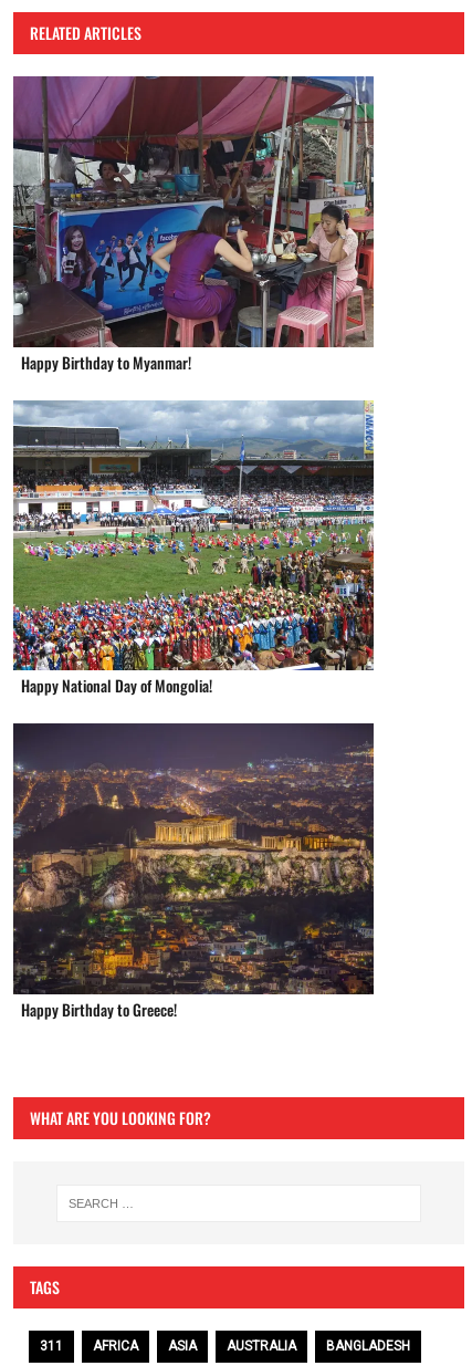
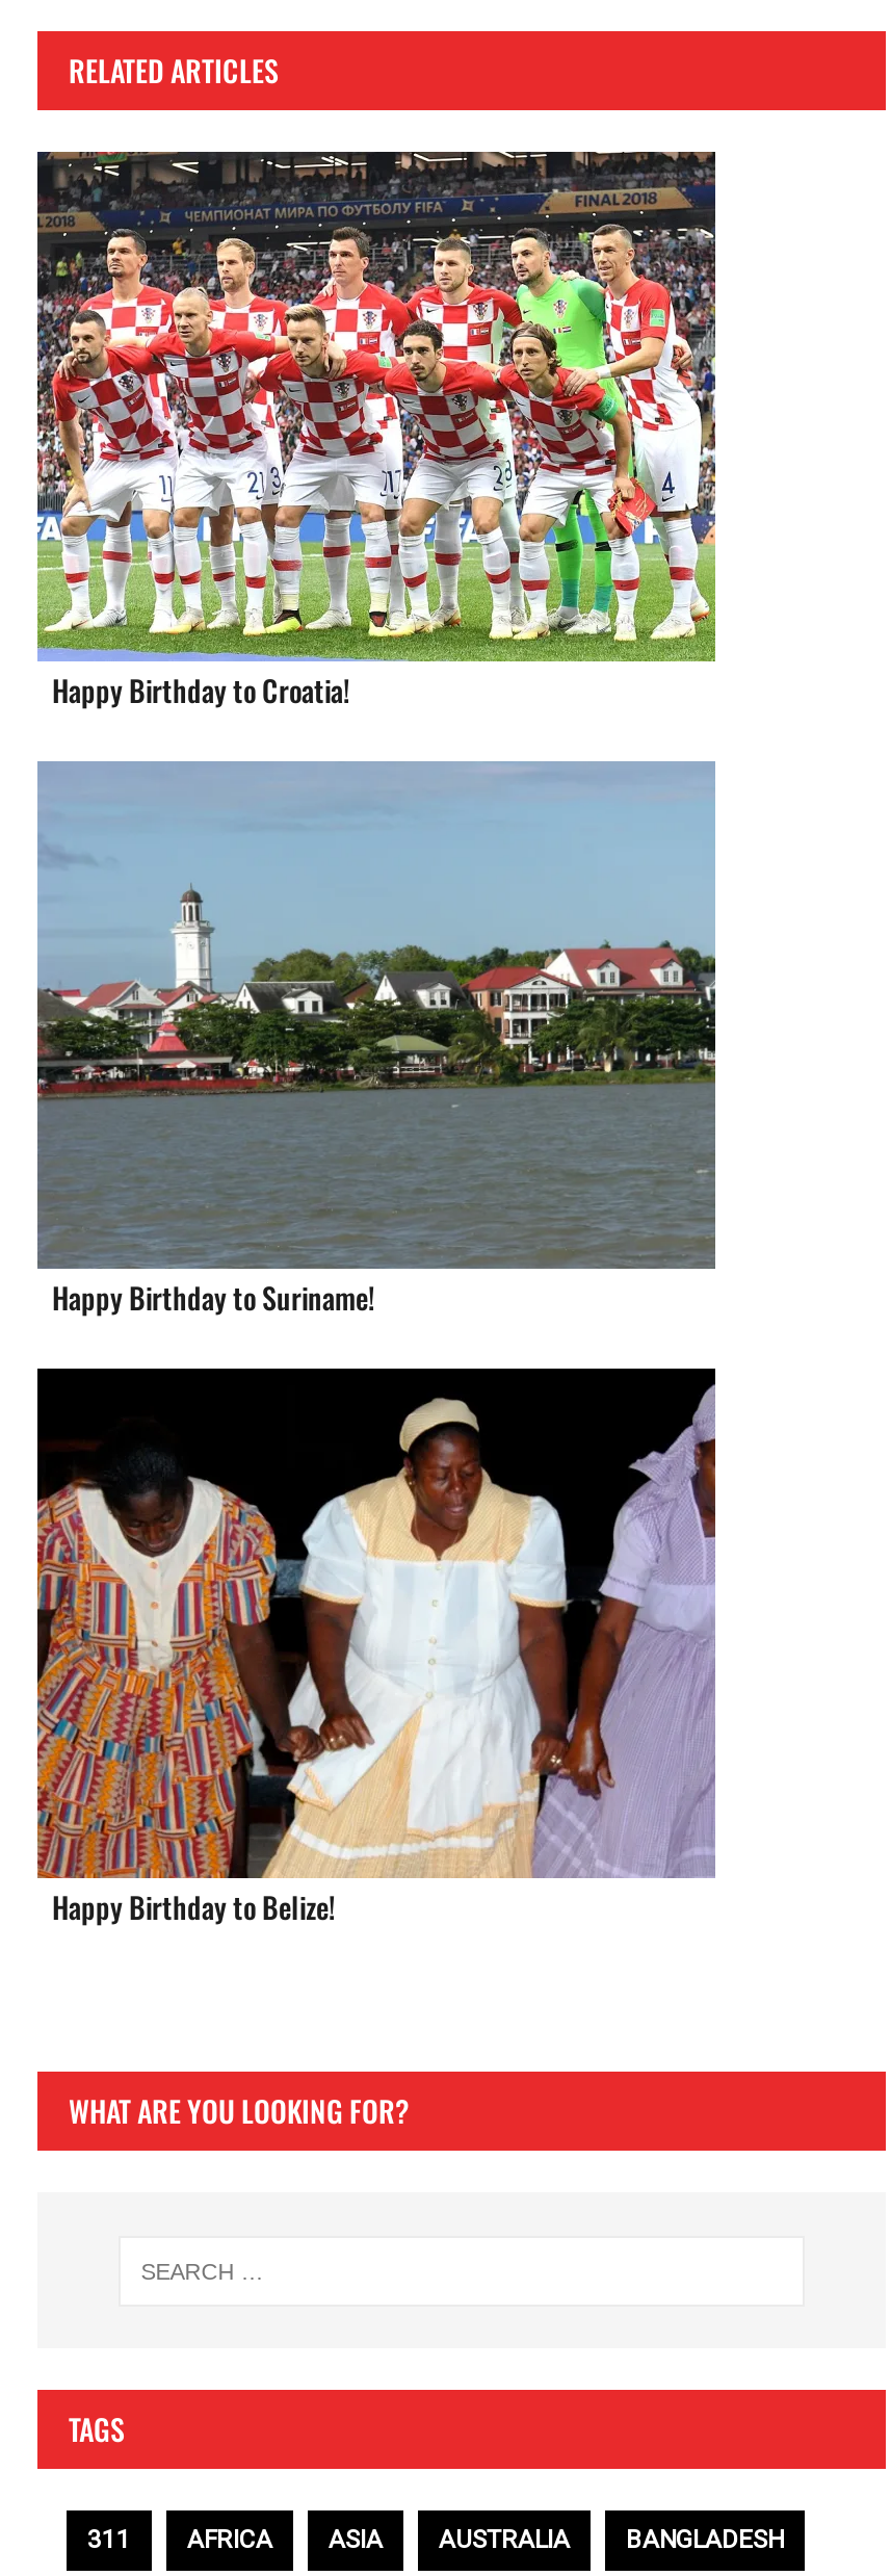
- [image]
- Happy Birthday to Myanmar!
+ [image]
+ Happy Birthday to Croatia!

- [image]
- Happy National Day of Mongolia!
+ [image]
+ Happy Birthday to Suriname!

- [image]
- Happy Birthday to Greece!
+ [image]
+ Happy Birthday to Belize!
